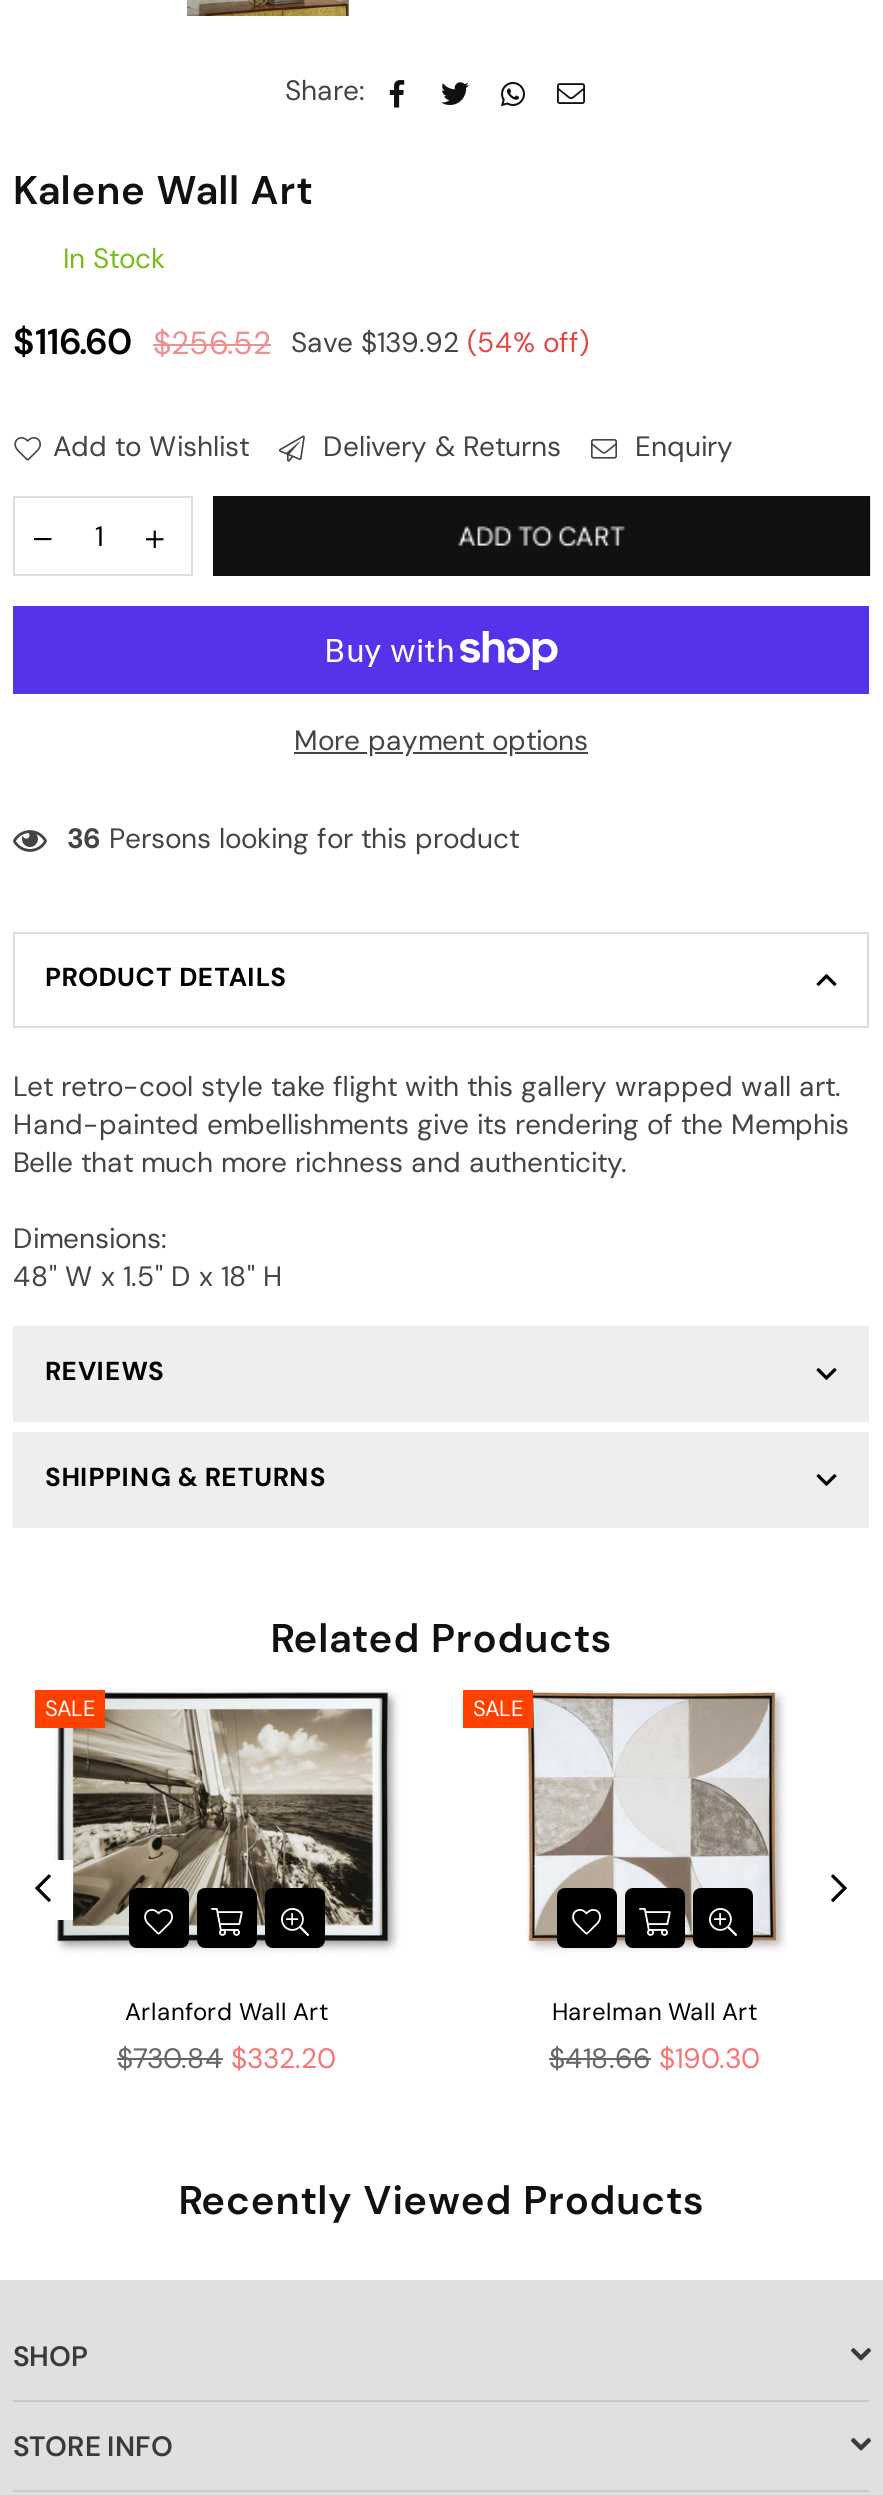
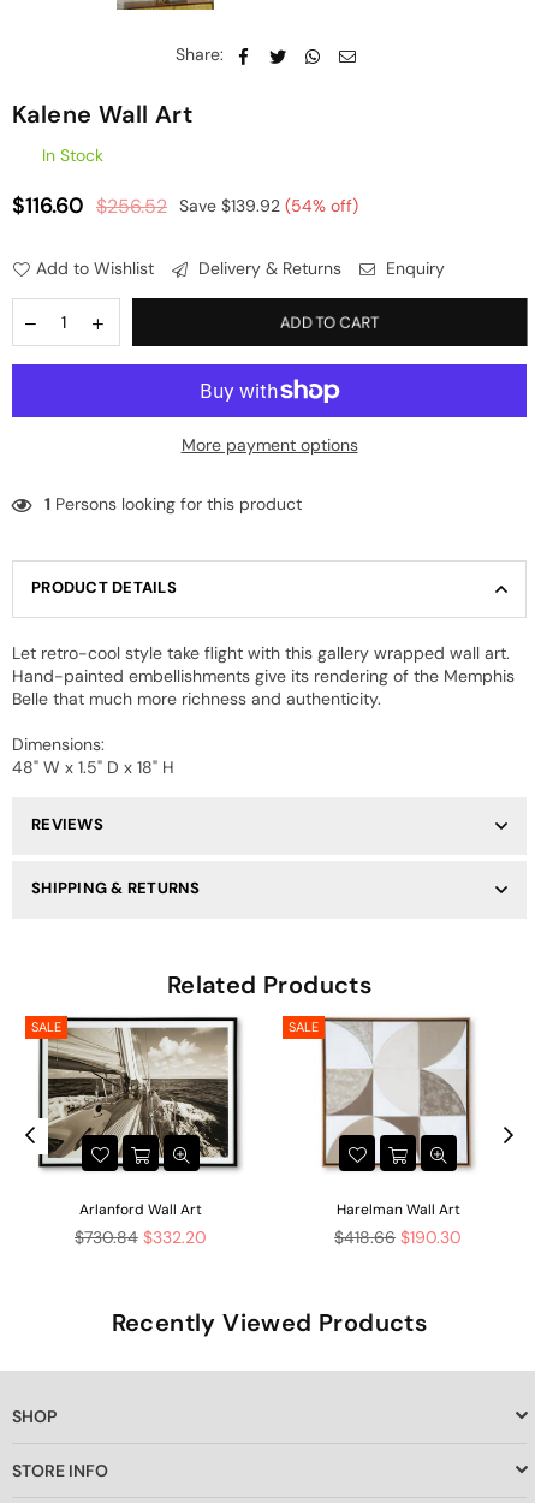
- 36 Persons looking for this product
+ 1 Persons looking for this product
